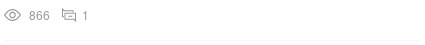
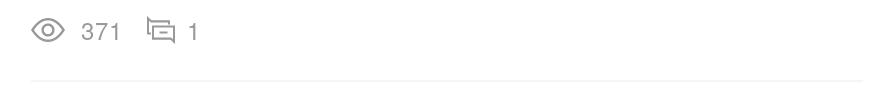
- 866 1
+ 371 1
